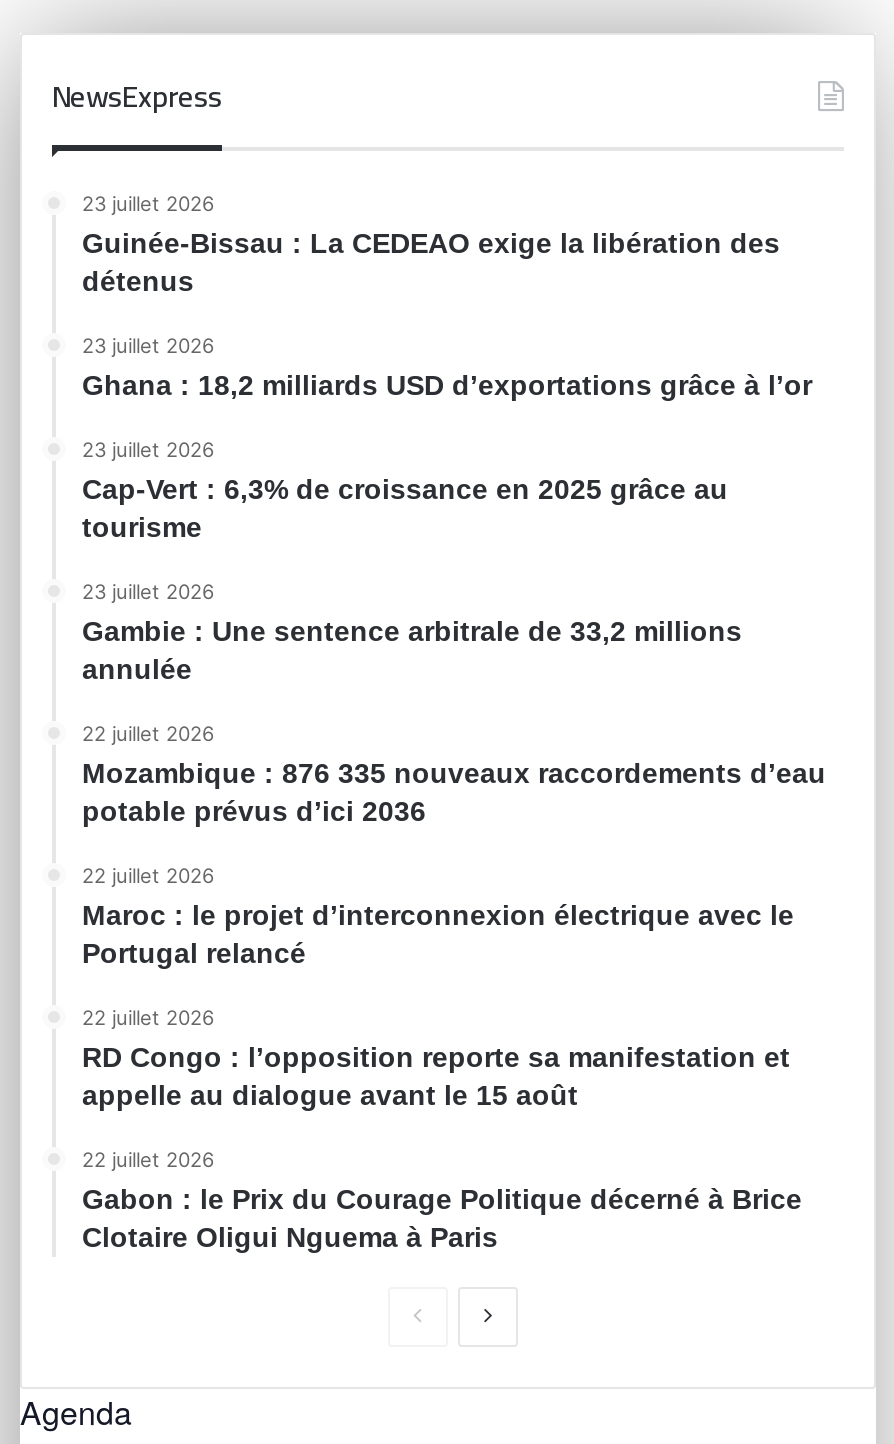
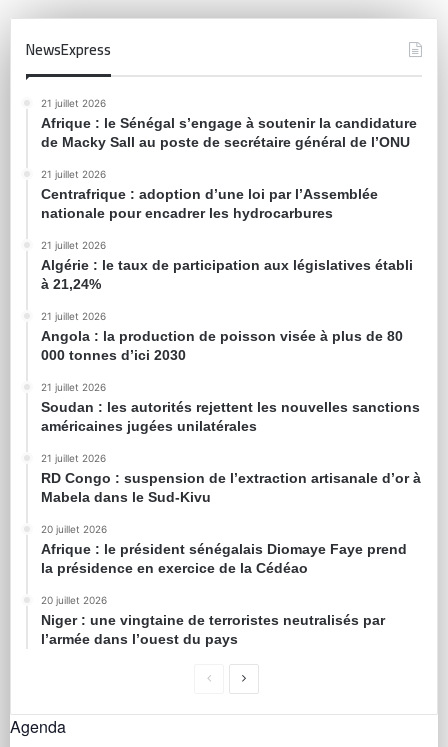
- 23 juillet 2026
- Guinée-Bissau : La CEDEAO exige la libération des
- détenus
+ 21 juillet 2026
+ Afrique : le Sénégal s’engage à soutenir la candidature
+ de Macky Sall au poste de secrétaire général de l’ONU

- 23 juillet 2026
- Ghana : 18,2 milliards USD d’exportations grâce à l’or
+ 21 juillet 2026
+ Centrafrique : adoption d’une loi par l’Assemblée
+ nationale pour encadrer les hydrocarbures

- 23 juillet 2026
- Cap-Vert : 6,3% de croissance en 2025 grâce au
- tourisme
+ 21 juillet 2026
+ Algérie : le taux de participation aux législatives établi
+ à 21,24%

- 23 juillet 2026
- Gambie : Une sentence arbitrale de 33,2 millions
- annulée
+ 21 juillet 2026
+ Angola : la production de poisson visée à plus de 80
+ 000 tonnes d’ici 2030

- 22 juillet 2026
- Mozambique : 876 335 nouveaux raccordements d’eau
- potable prévus d’ici 2036
+ 21 juillet 2026
+ Soudan : les autorités rejettent les nouvelles sanctions
+ américaines jugées unilatérales

- 22 juillet 2026
- Maroc : le projet d’interconnexion électrique avec le
- Portugal relancé
+ 21 juillet 2026
+ RD Congo : suspension de l’extraction artisanale d’or à
+ Mabela dans le Sud-Kivu

- 22 juillet 2026
- RD Congo : l’opposition reporte sa manifestation et
- appelle au dialogue avant le 15 août
+ 20 juillet 2026
+ Afrique : le président sénégalais Diomaye Faye prend
+ la présidence en exercice de la Cédéao

- 22 juillet 2026
- Gabon : le Prix du Courage Politique décerné à Brice
- Clotaire Oligui Nguema à Paris
+ 20 juillet 2026
+ Niger : une vingtaine de terroristes neutralisés par
+ l’armée dans l’ouest du pays
